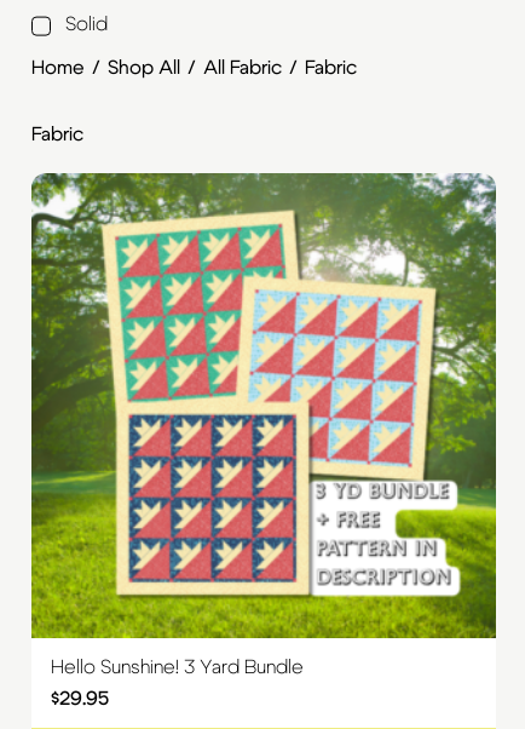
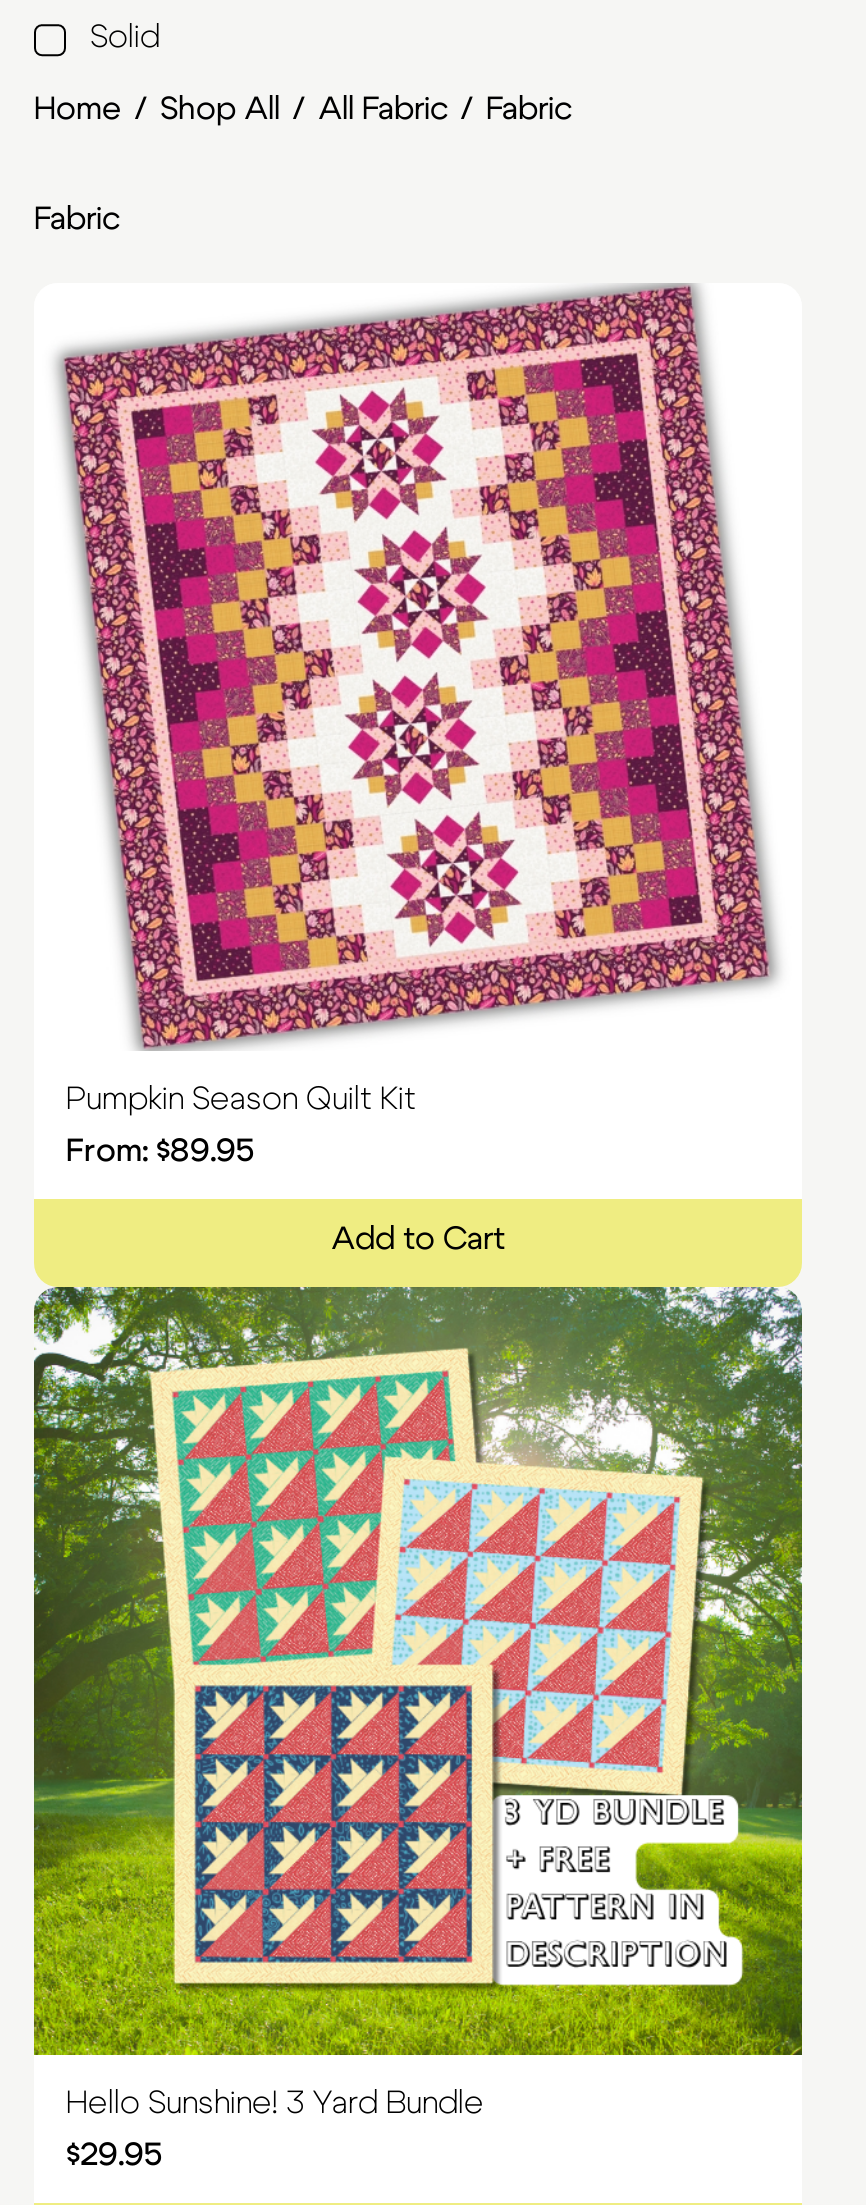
+ [image]
+ Pumpkin Season Quilt Kit
+ From: $89.95
+ Add to Cart
